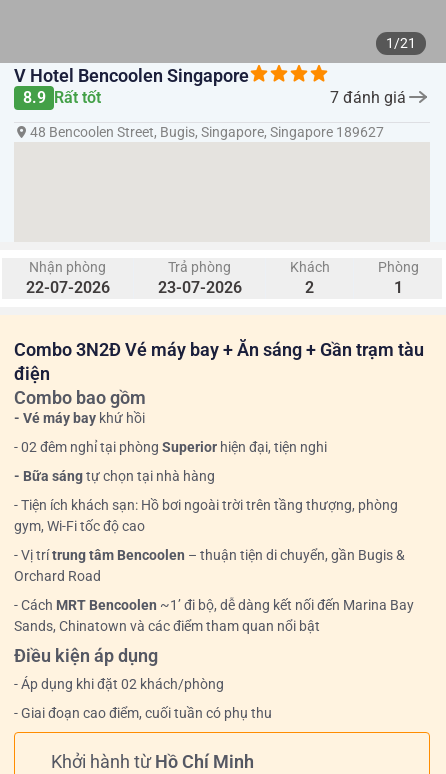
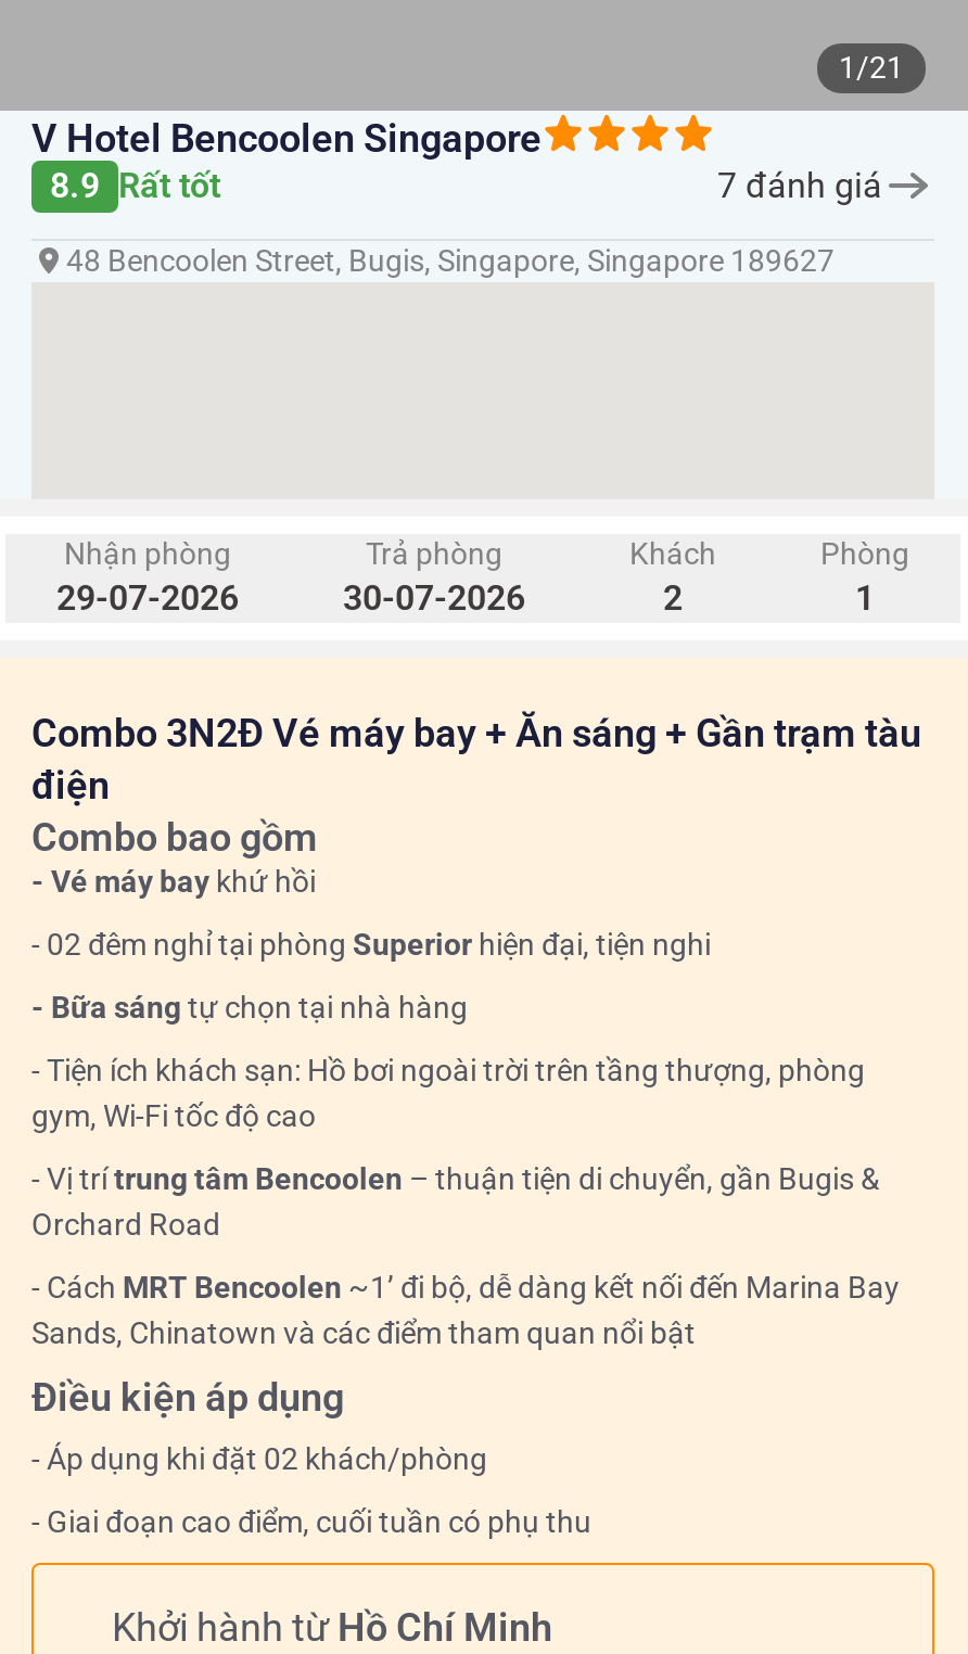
- 22-07-2026
+ 29-07-2026

- 23-07-2026
+ 30-07-2026
